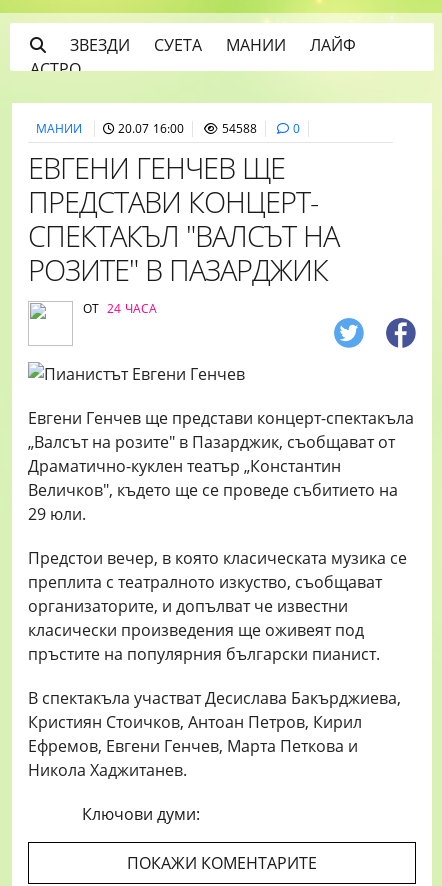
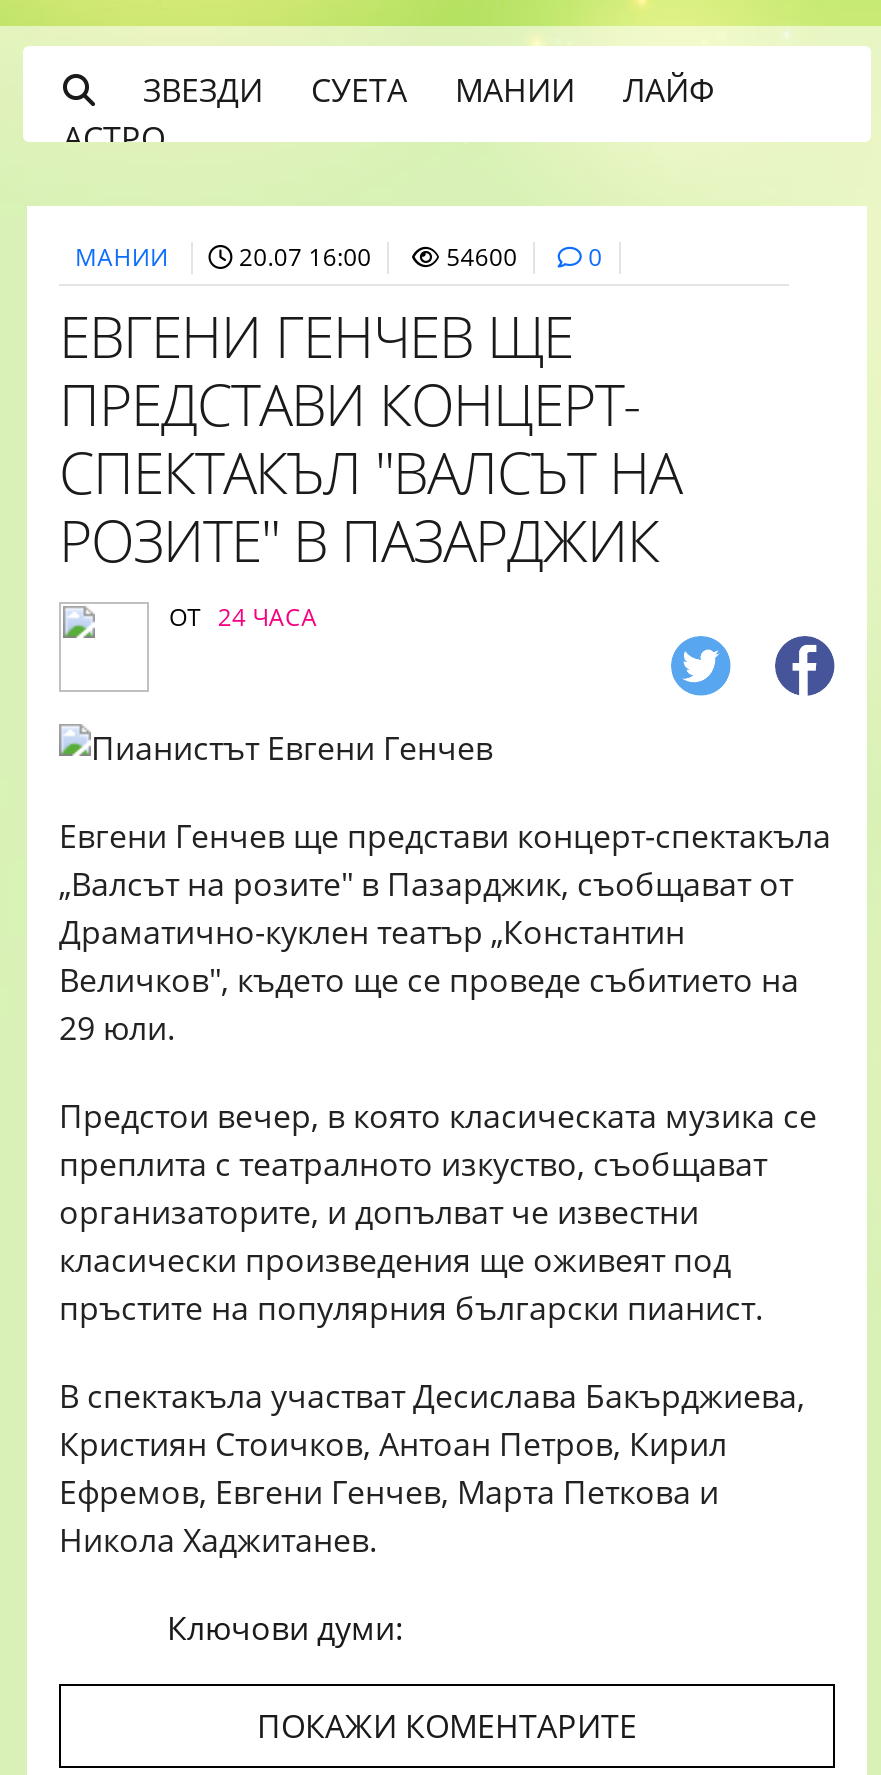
- 54588 0
+ 54600 0
